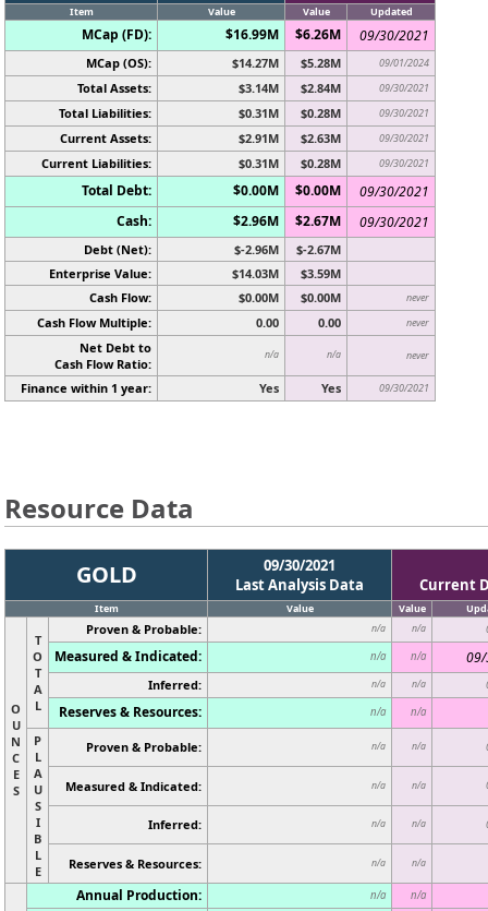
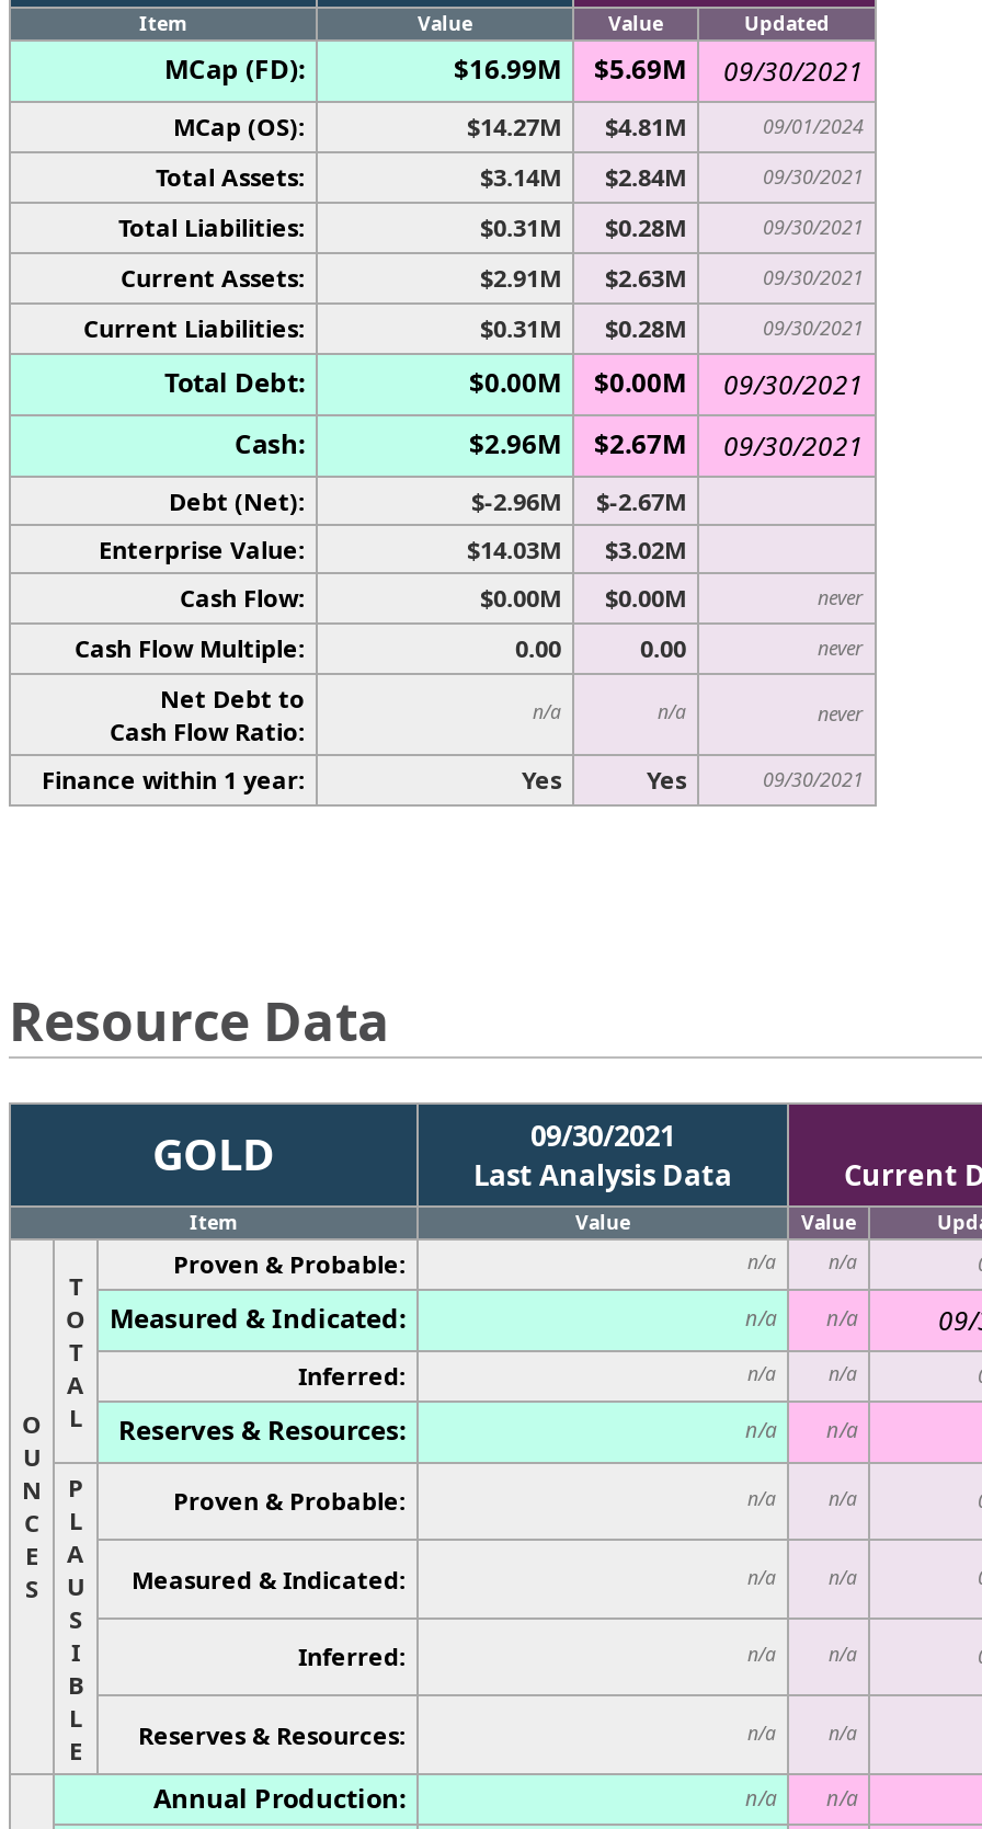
- $16.99M $6.26M 09/30/2021
+ $16.99M $5.69M 09/30/2021

- $14.27M $5.28M
+ $14.27M $4.81M

- $14.03M $3.59M
+ $14.03M $3.02M
